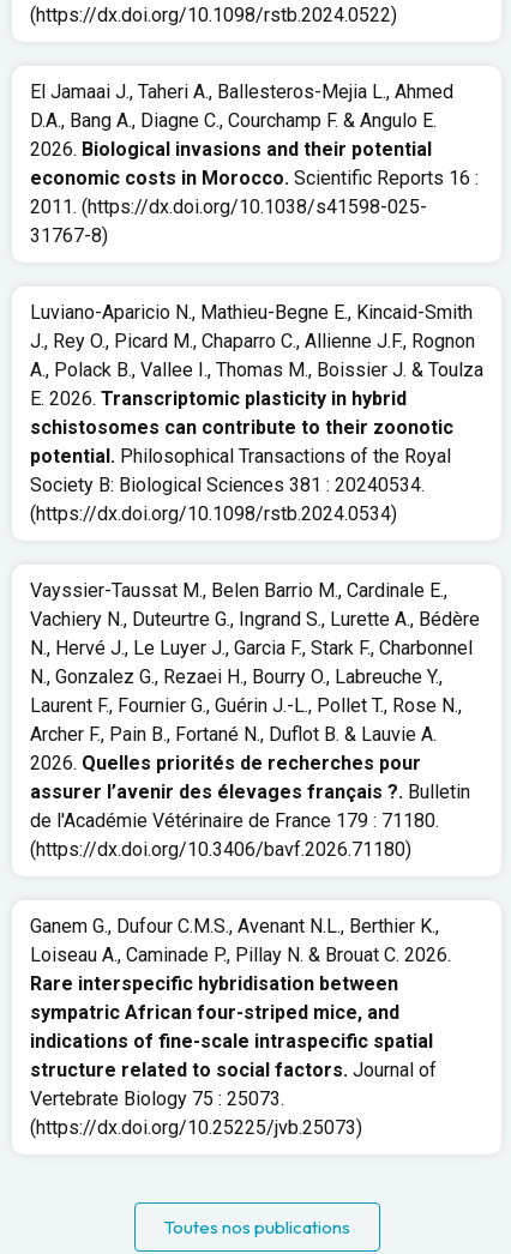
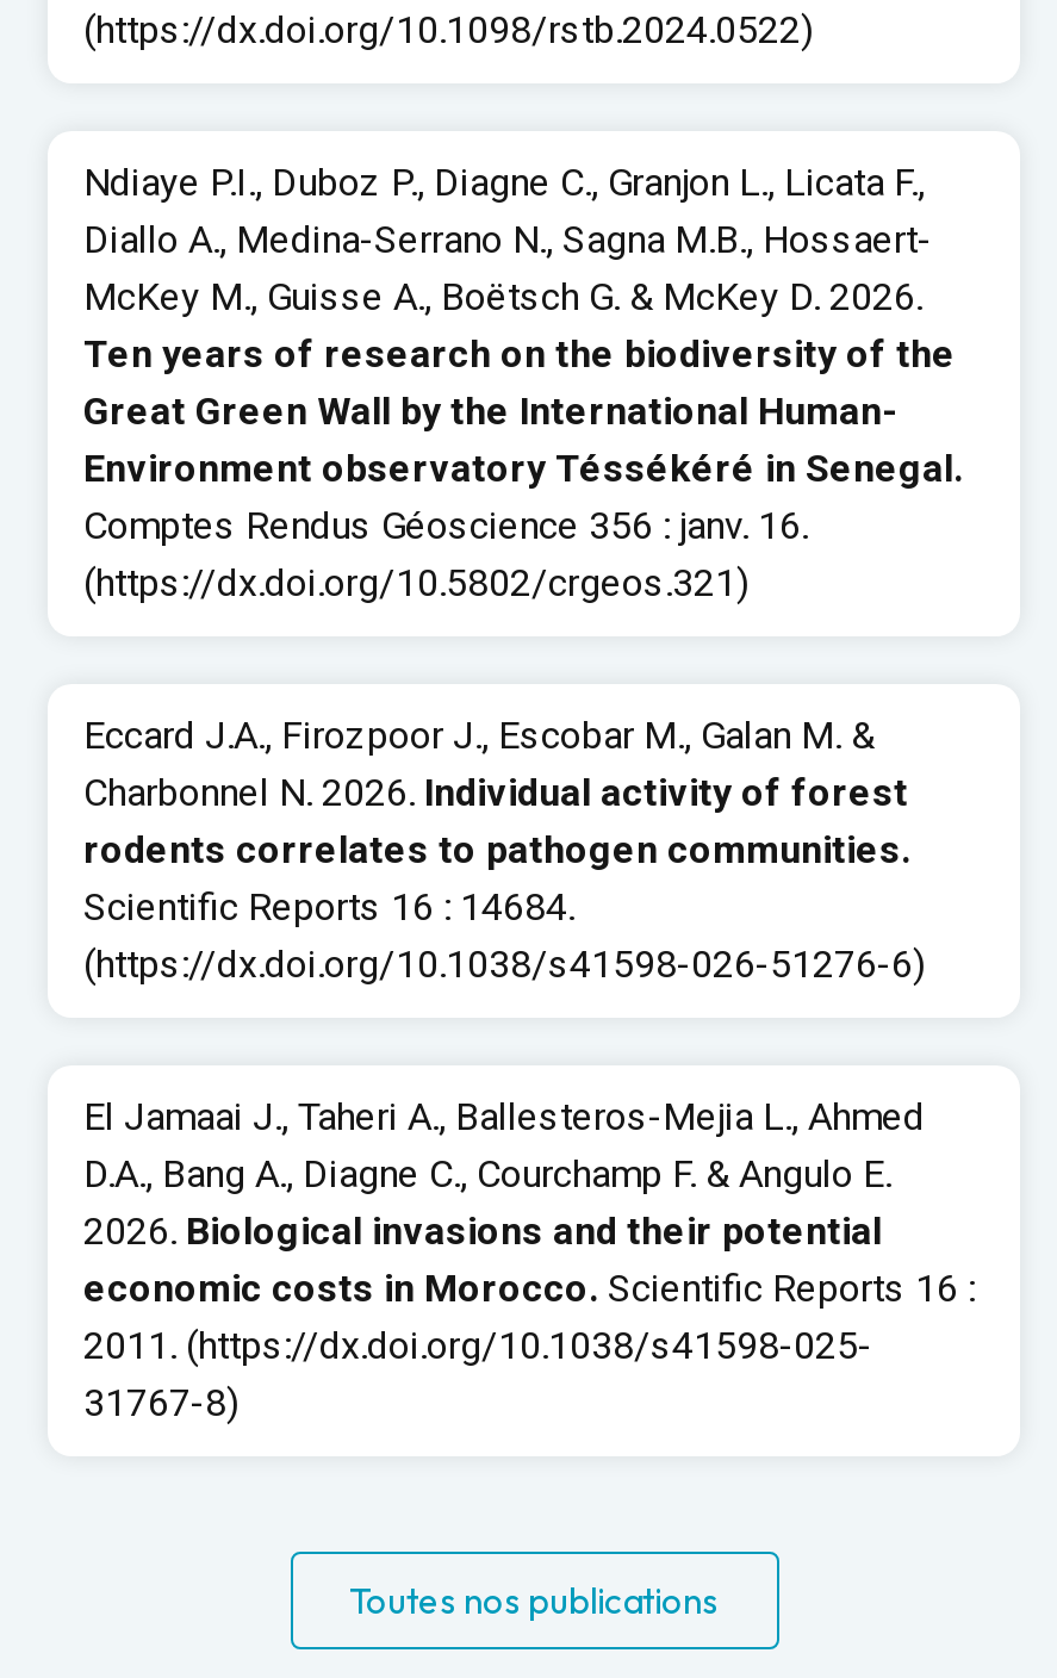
+ Ndiaye P.I., Duboz P., Diagne C., Granjon L., Licata F.,
+ Diallo A., Medina-Serrano N., Sagna M.B., Hossaert-
+ McKey M., Guisse A., Boëtsch G. & McKey D. 2026.
+ Ten years of research on the biodiversity of the
+ Great Green Wall by the International Human-
+ Environment observatory Téssékéré in Senegal.
+ Comptes Rendus Géoscience 356 : janv. 16.
+ (https://dx.doi.org/10.5802/crgeos.321)
+ Eccard J.A., Firozpoor J., Escobar M., Galan M. &
+ Charbonnel N. 2026. Individual activity of forest
+ rodents correlates to pathogen communities.
+ Scientific Reports 16 : 14684.
+ (https://dx.doi.org/10.1038/s41598-026-51276-6)

moved down: El Jamaai J., Taheri A., Ballesteros-Mejia L., Ahmed | D.A., Bang A., Diagne C., Courchamp F. & Angulo E. | 2026. Biological invasions and their potential | economic costs in Morocco. Scientific Reports 16 : | 2011. (https://dx.doi.org/10.1038/s41598-025- | 31767-8)

- Luviano-Aparicio N., Mathieu-Begne E., Kincaid-Smith
- J., Rey O., Picard M., Chaparro C., Allienne J.F., Rognon
- A., Polack B., Vallee I., Thomas M., Boissier J. & Toulza
- E. 2026. Transcriptomic plasticity in hybrid
- schistosomes can contribute to their zoonotic
- potential. Philosophical Transactions of the Royal
- Society B: Biological Sciences 381 : 20240534.
- (https://dx.doi.org/10.1098/rstb.2024.0534)
- Vayssier-Taussat M., Belen Barrio M., Cardinale E.,
- Vachiery N., Duteurtre G., Ingrand S., Lurette A., Bédère
- N., Hervé J., Le Luyer J., Garcia F., Stark F., Charbonnel
- N., Gonzalez G., Rezaei H., Bourry O., Labreuche Y.,
- Laurent F., Fournier G., Guérin J.-L., Pollet T., Rose N.,
- Archer F., Pain B., Fortané N., Duflot B. & Lauvie A.
- 2026. Quelles priorités de recherches pour
- assurer l’avenir des élevages français ?. Bulletin
- de l'Académie Vétérinaire de France 179 : 71180.
- (https://dx.doi.org/10.3406/bavf.2026.71180)
- Ganem G., Dufour C.M.S., Avenant N.L., Berthier K.,
- Loiseau A., Caminade P., Pillay N. & Brouat C. 2026.
- Rare interspecific hybridisation between
- sympatric African four-striped mice, and
- indications of fine-scale intraspecific spatial
- structure related to social factors. Journal of
- Vertebrate Biology 75 : 25073.
- (https://dx.doi.org/10.25225/jvb.25073)
